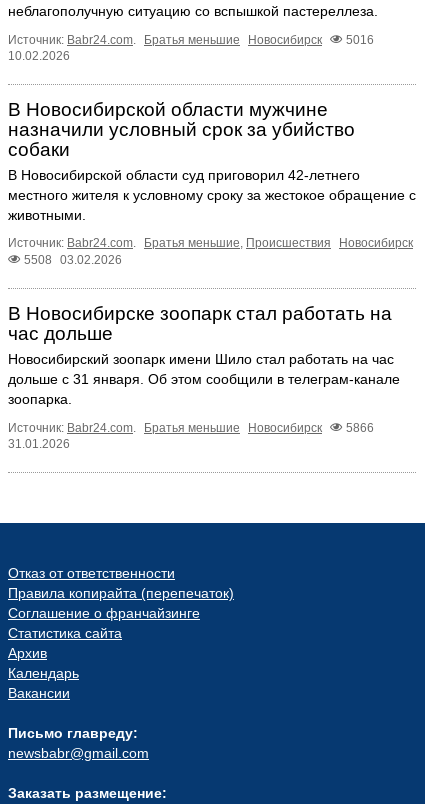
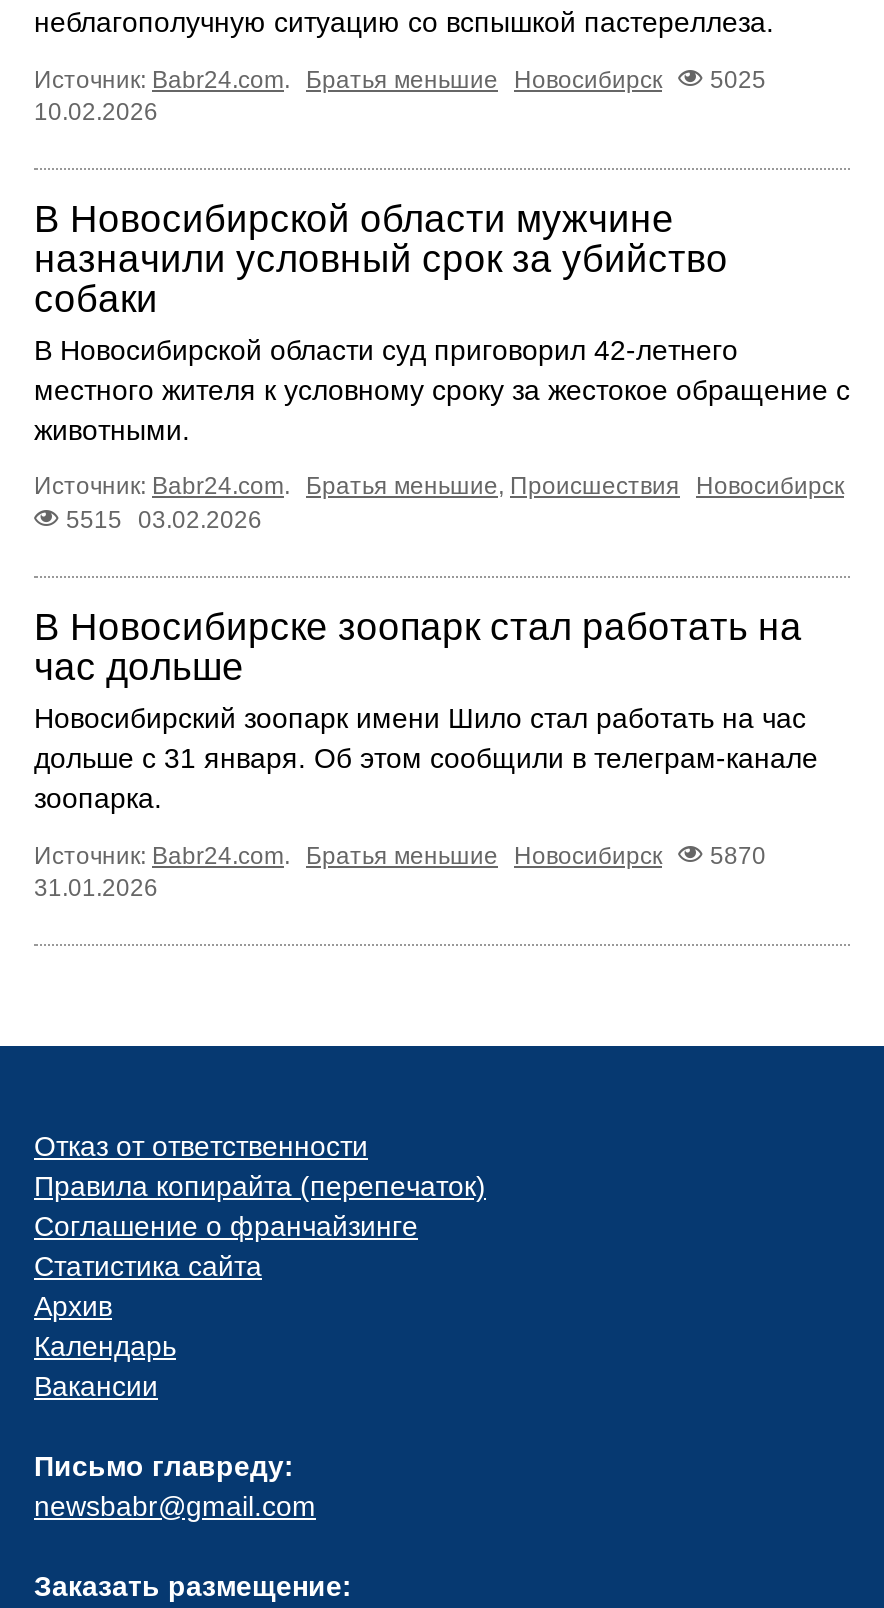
- Источник: Babr24.com. Братья меньшие Новосибирск 5016
+ Источник: Babr24.com. Братья меньшие Новосибирск 5025

- 5508 03.02.2026
+ 5515 03.02.2026

- Источник: Babr24.com. Братья меньшие Новосибирск 5866
+ Источник: Babr24.com. Братья меньшие Новосибирск 5870
